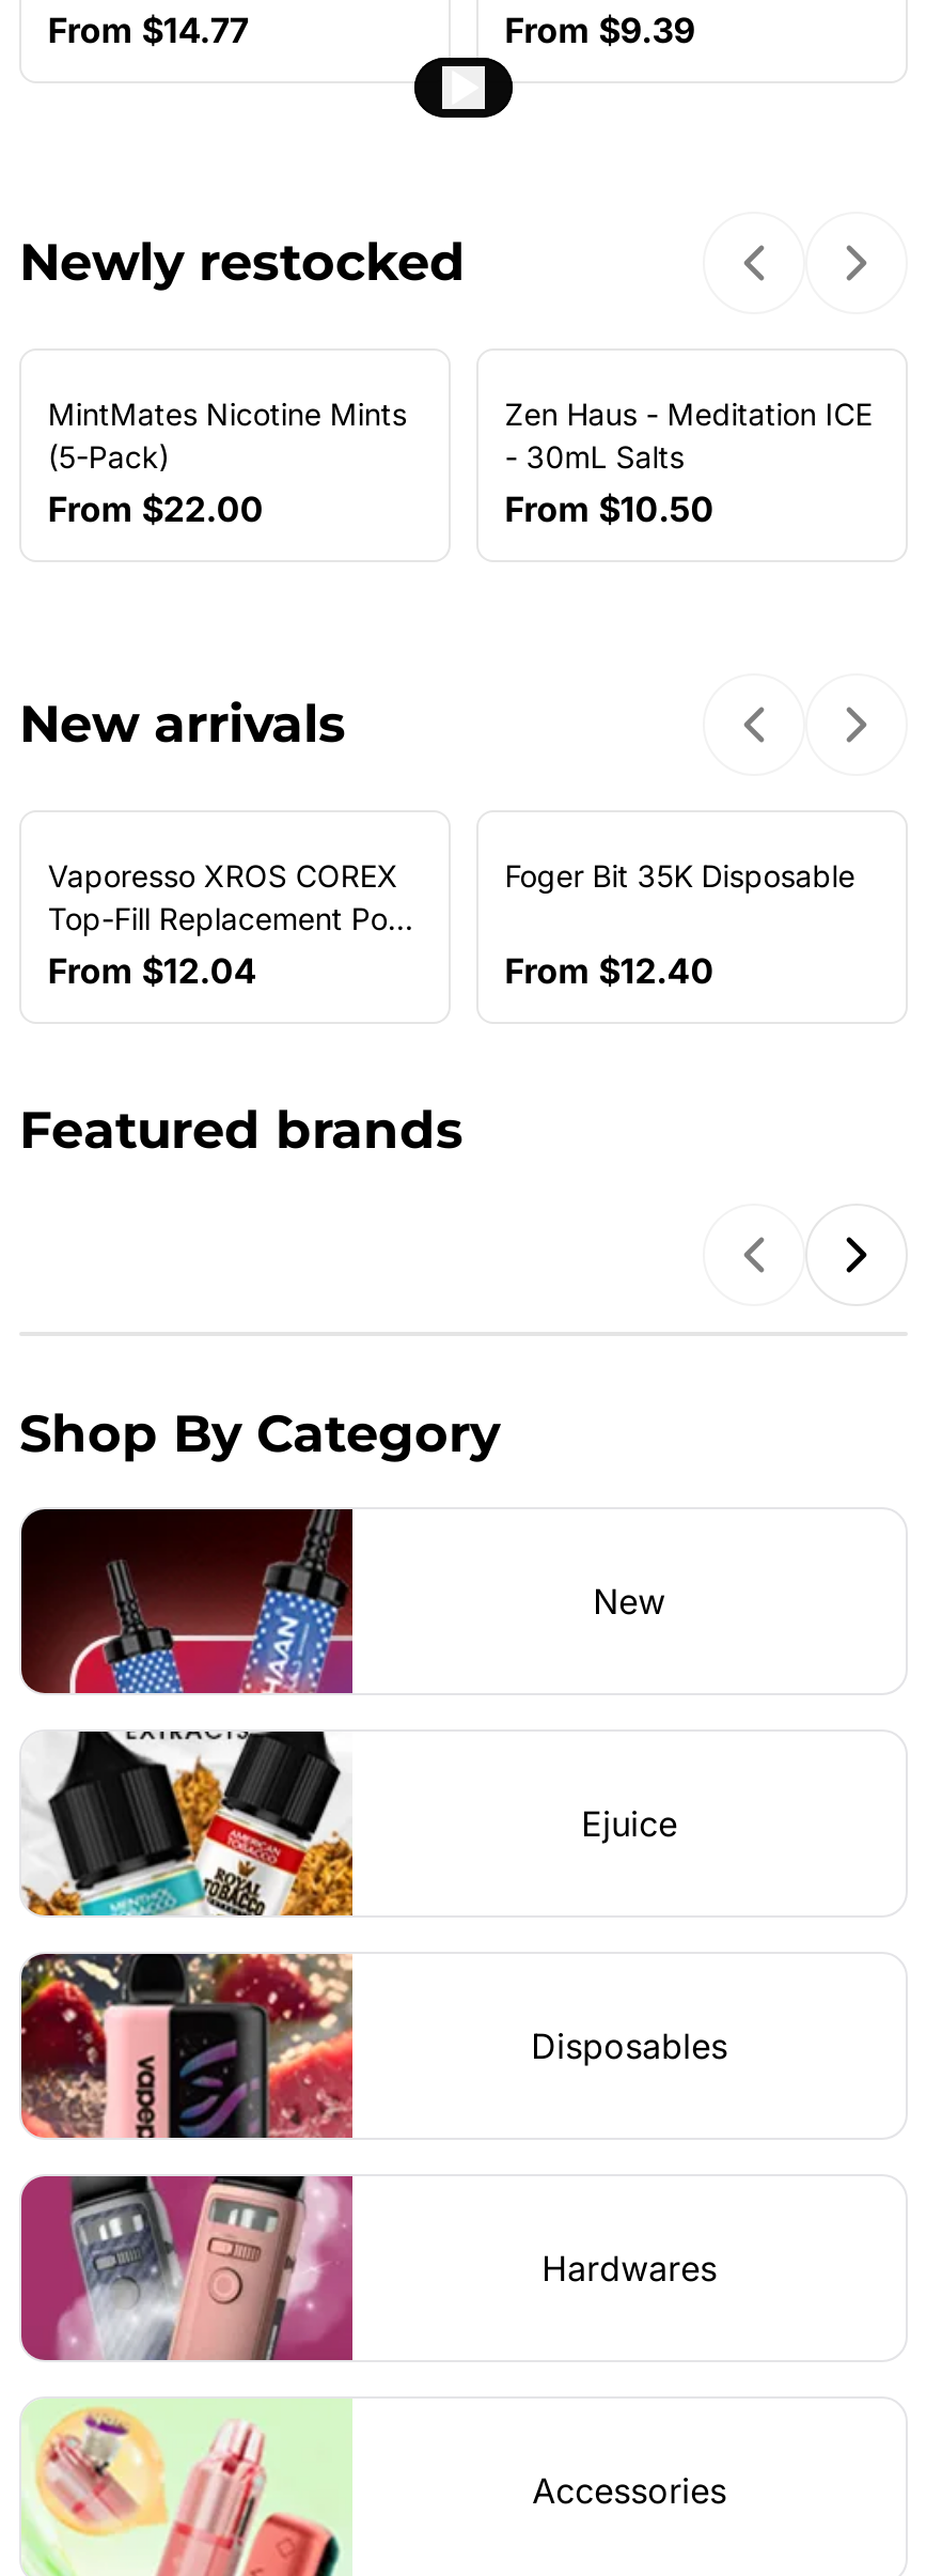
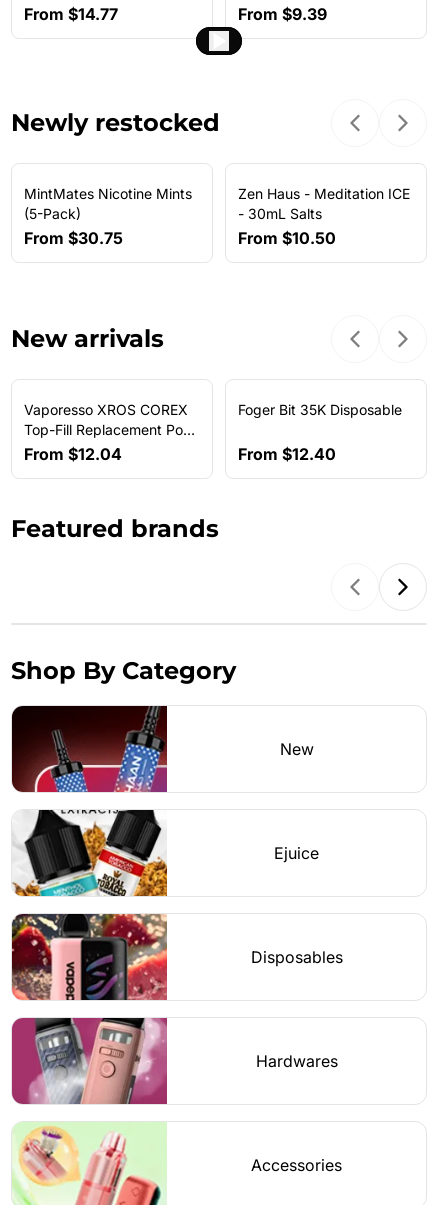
- From $22.00
+ From $30.75
